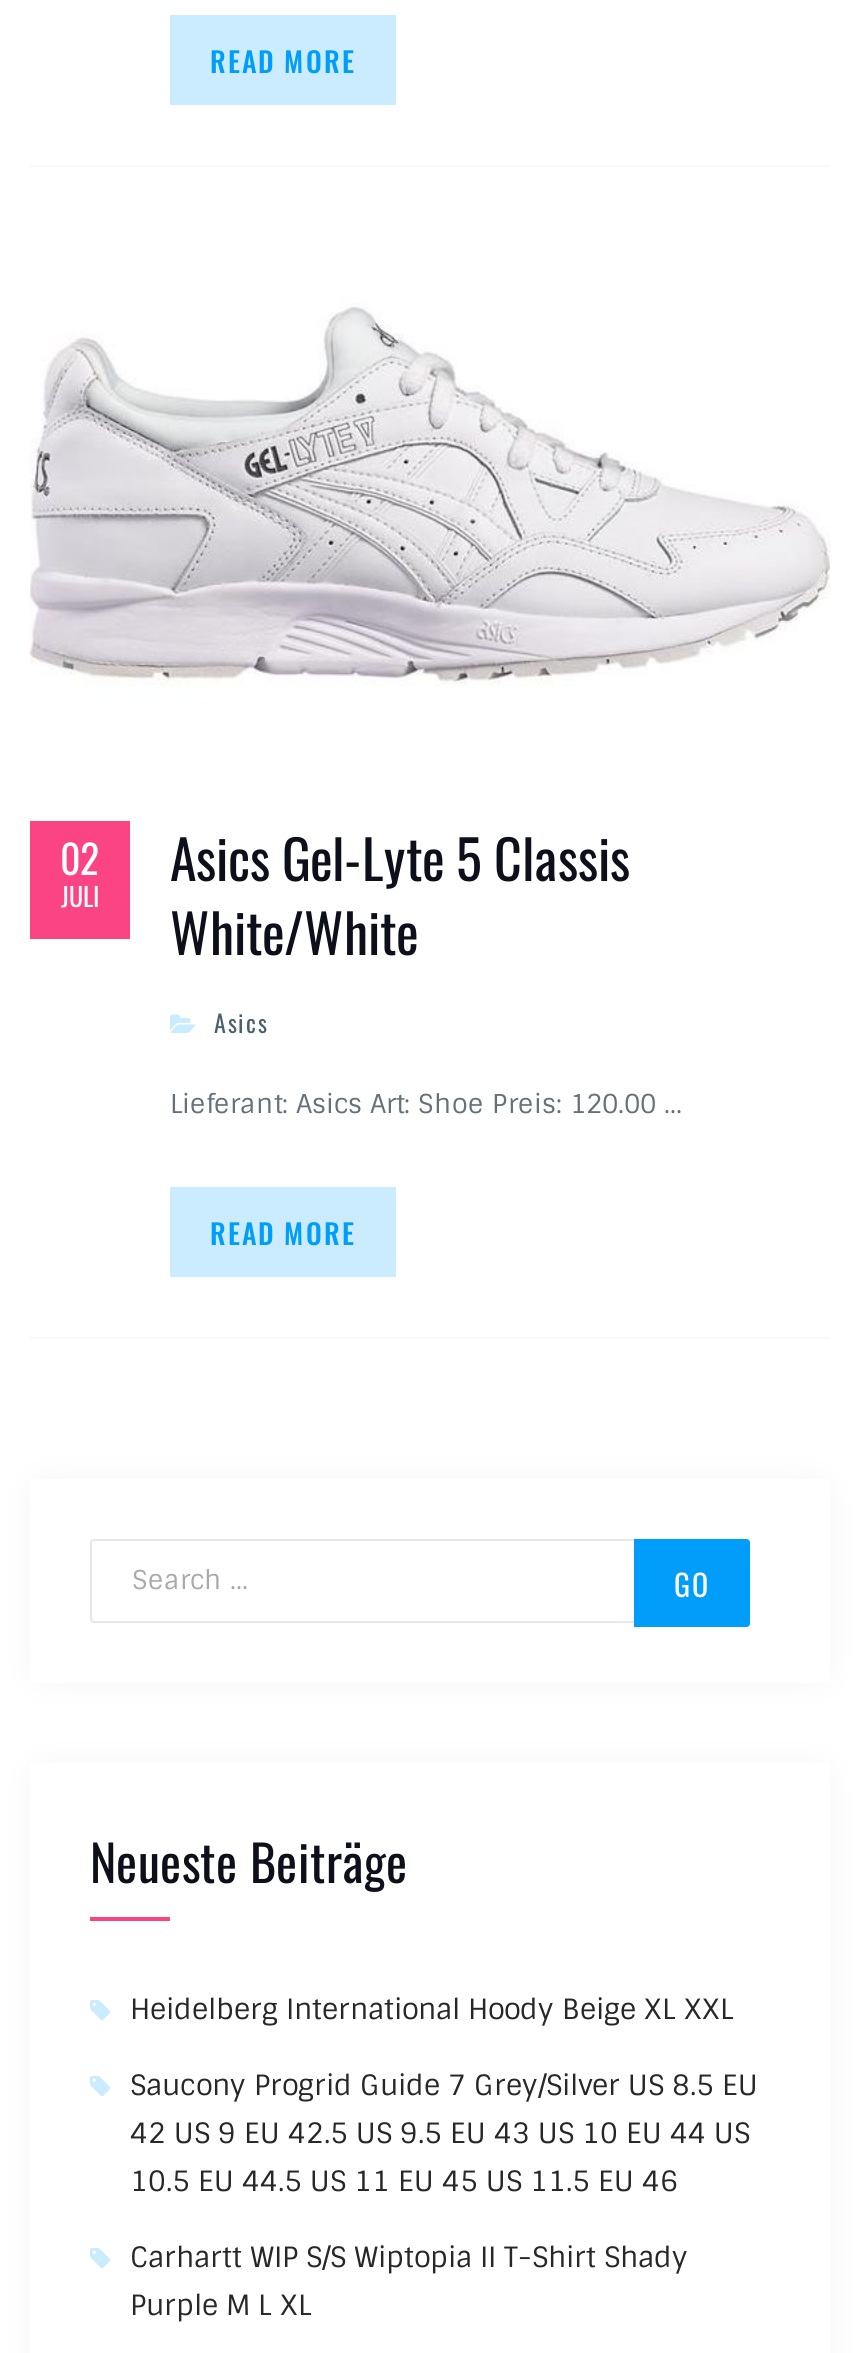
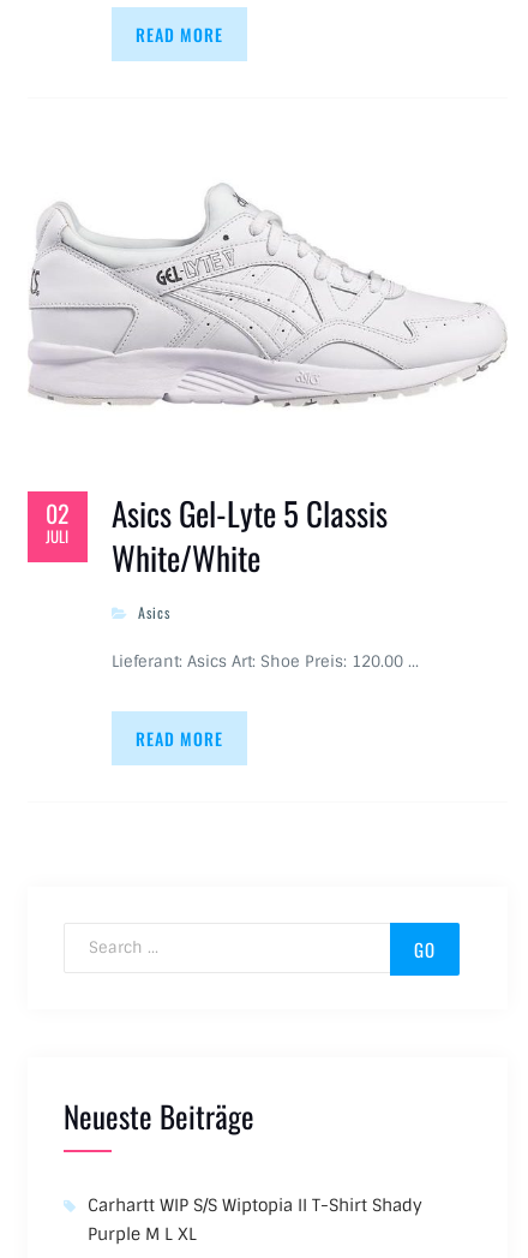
- Heidelberg International Hoody Beige XL XXL
- Saucony Progrid Guide 7 Grey/Silver US 8.5 EU
- 42 US 9 EU 42.5 US 9.5 EU 43 US 10 EU 44 US
- 10.5 EU 44.5 US 11 EU 45 US 11.5 EU 46
